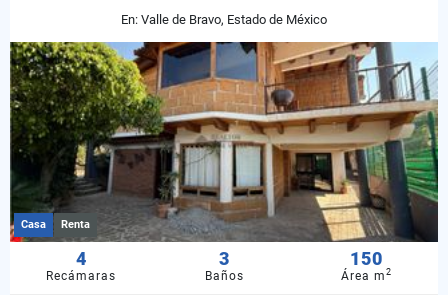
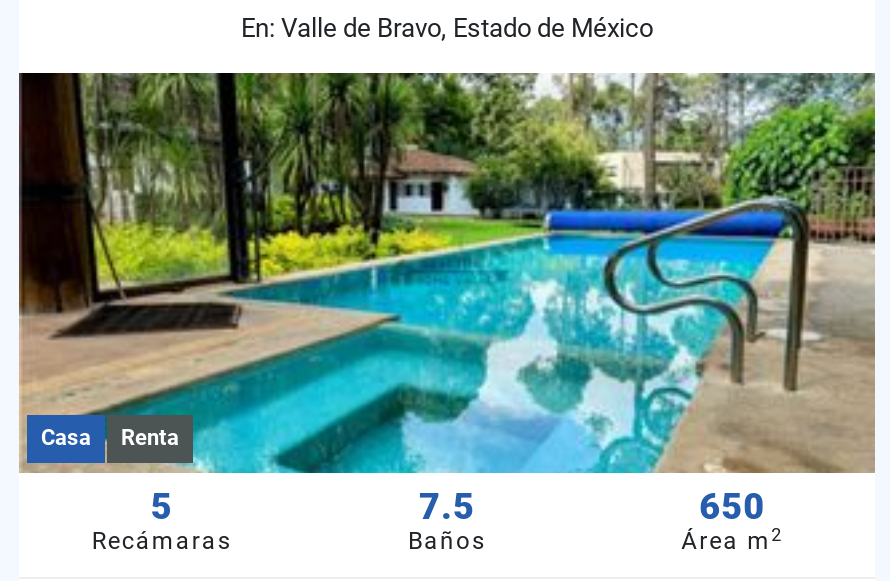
- [image]
- 4
+ [image]
+ 5

- 3
+ 7.5

- 150
+ 650
